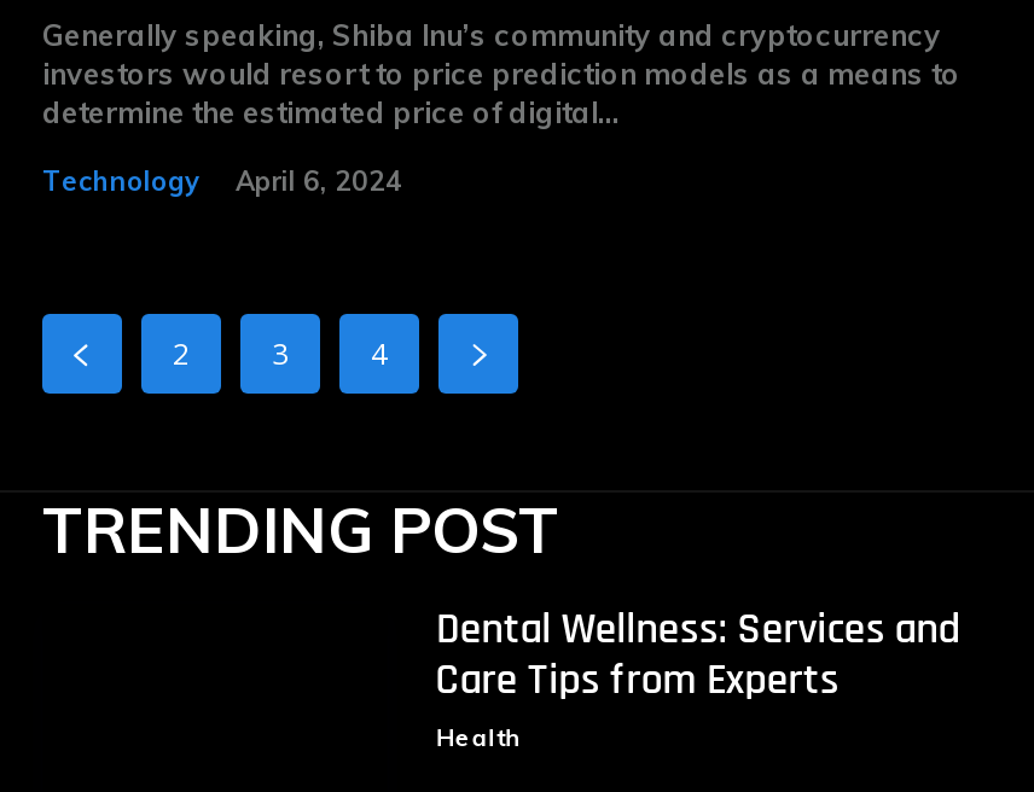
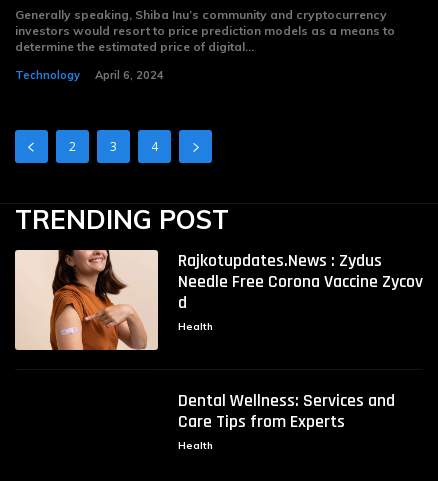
+ [image]
+ Rajkotupdates.News : Zydus
+ Needle Free Corona Vaccine Zycov
+ d
+ Health
